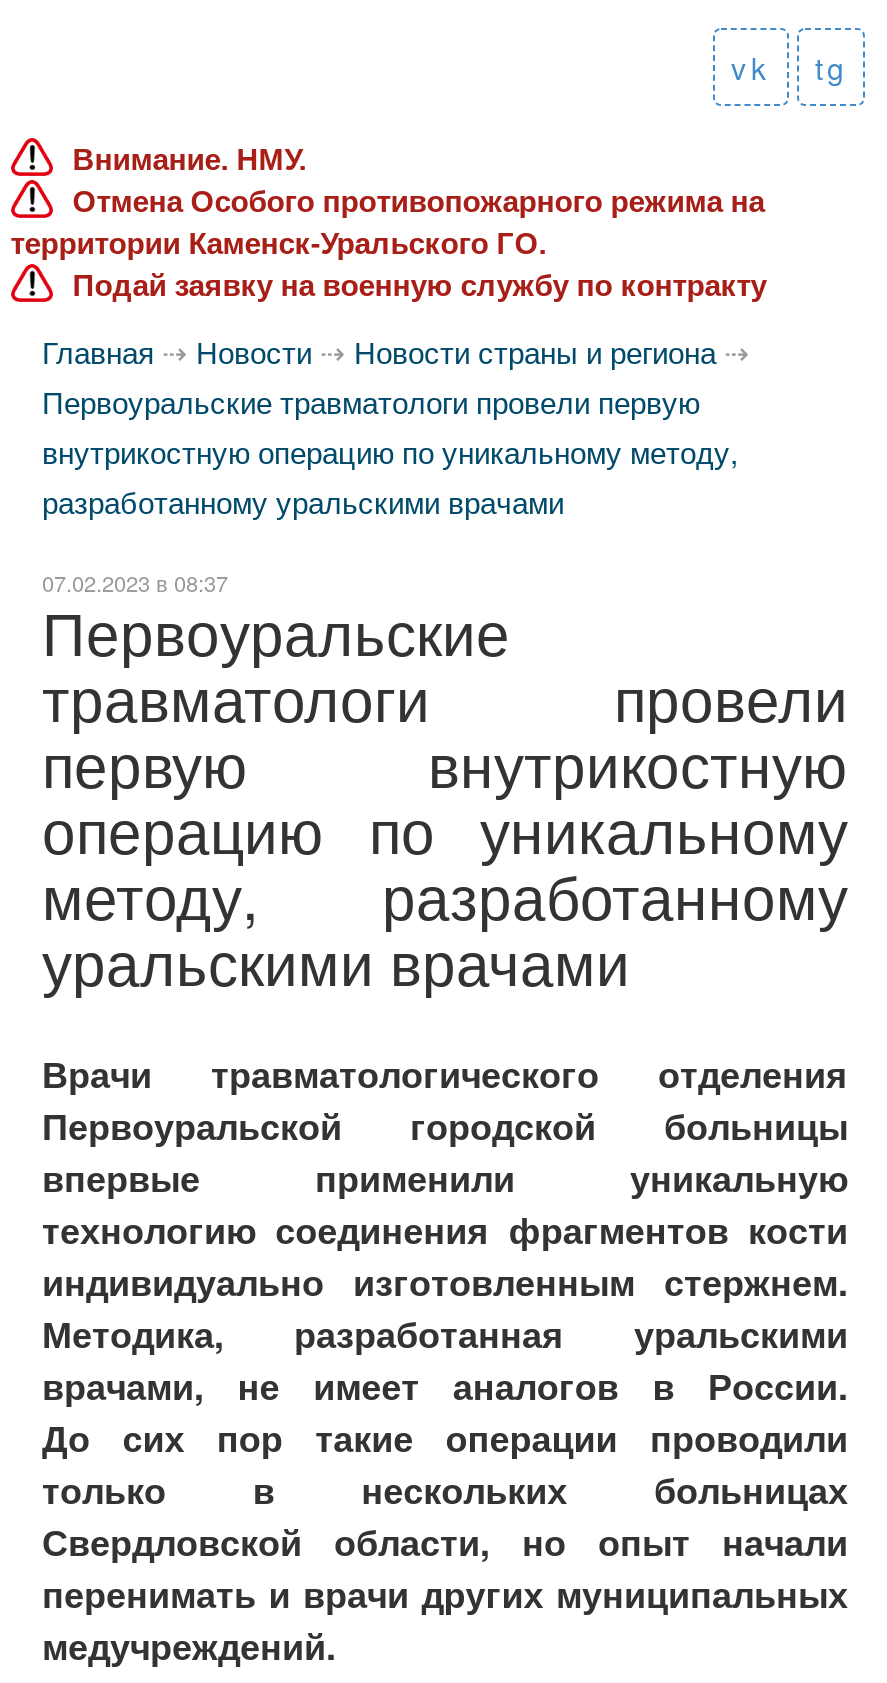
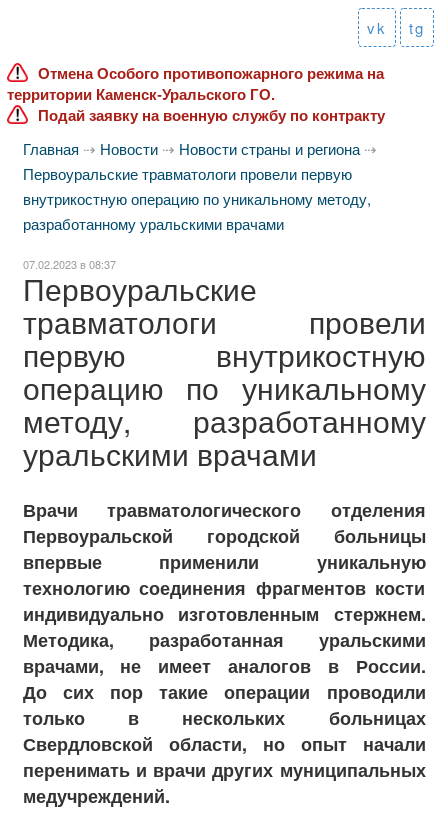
- Внимание. НМУ.
